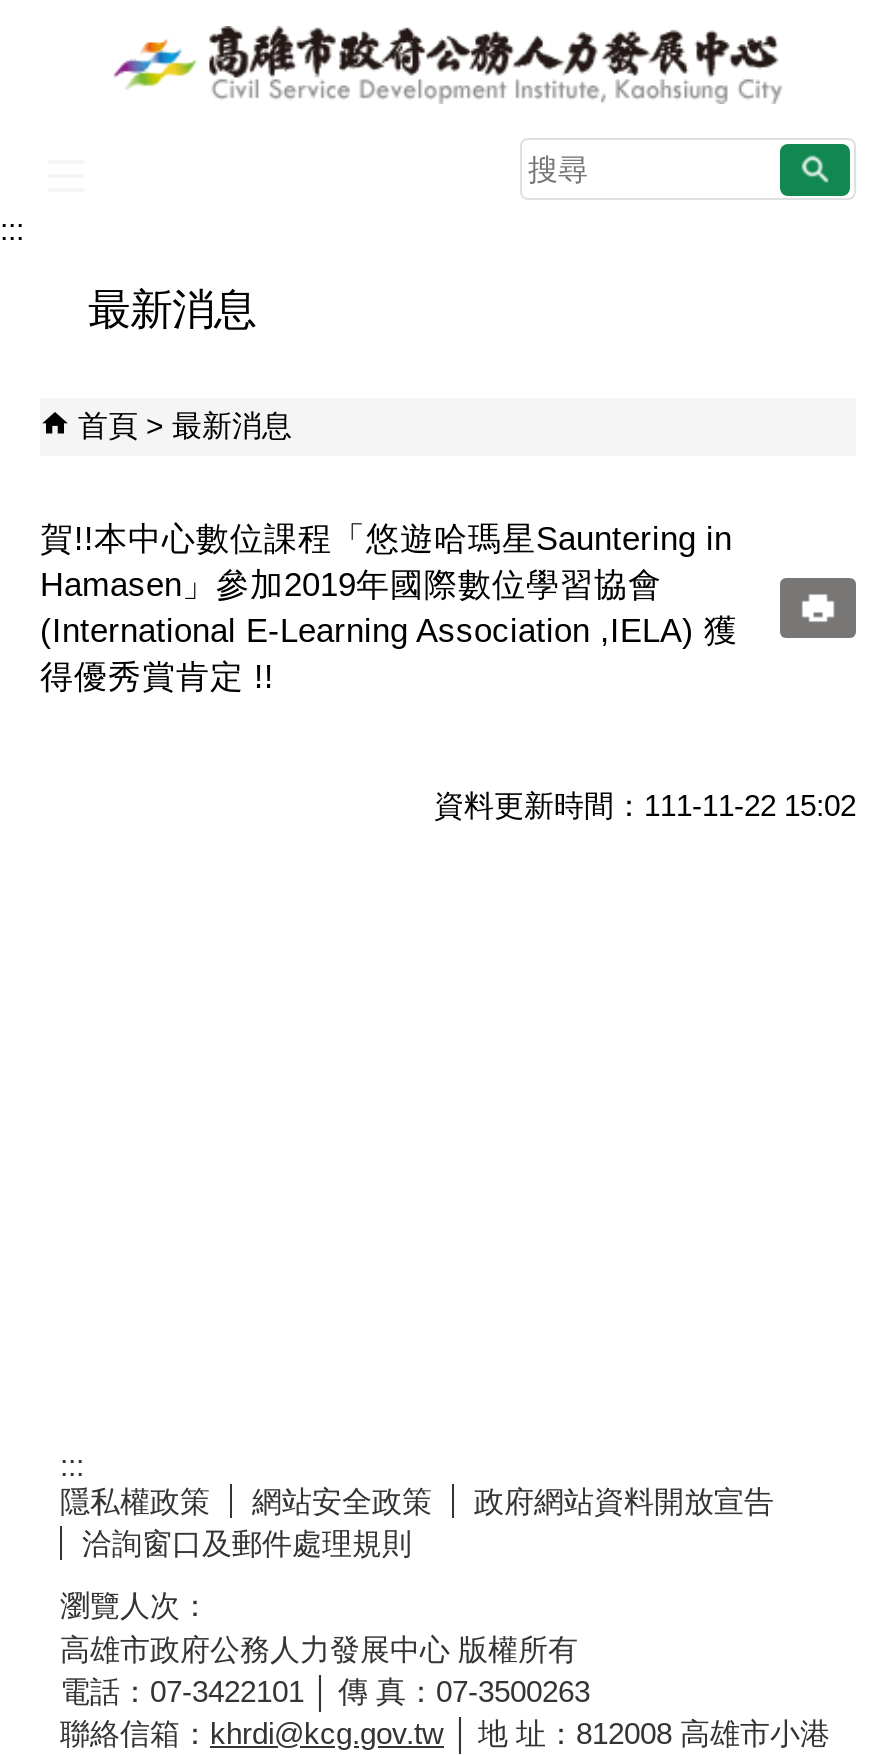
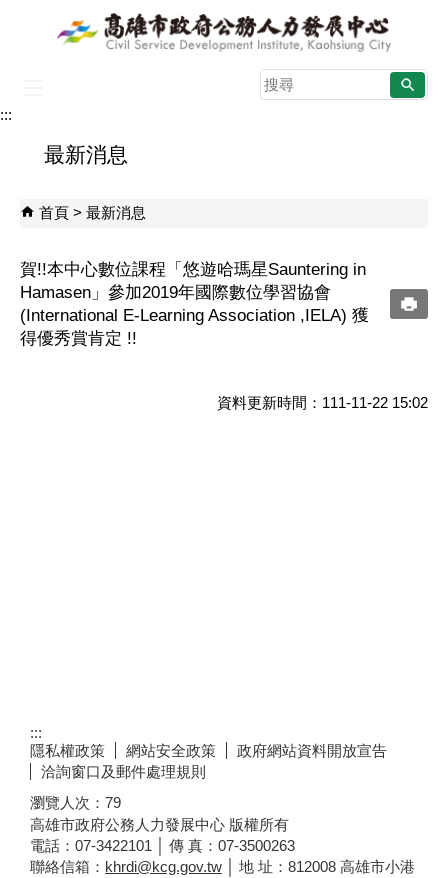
- 瀏覽人次：
+ 瀏覽人次：79
